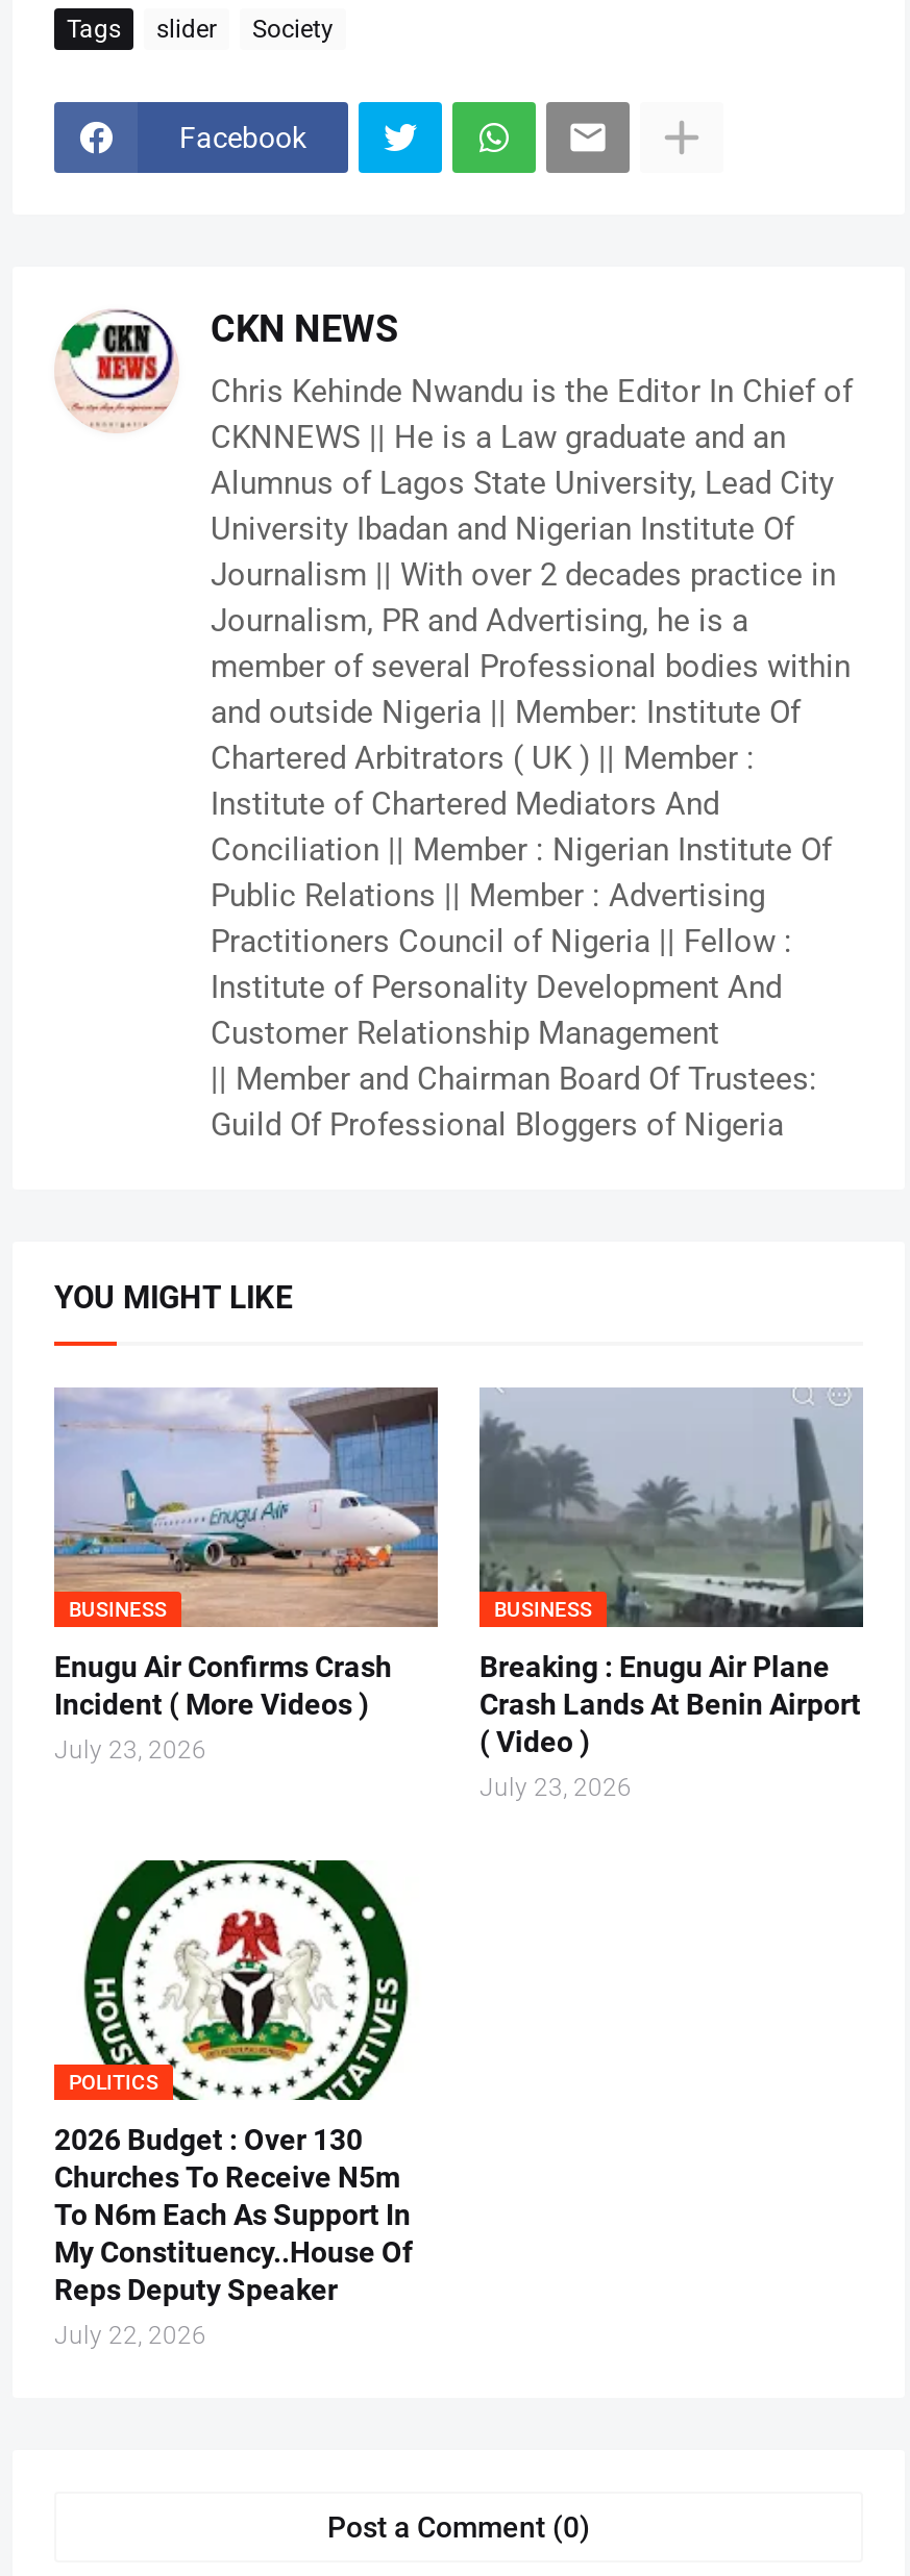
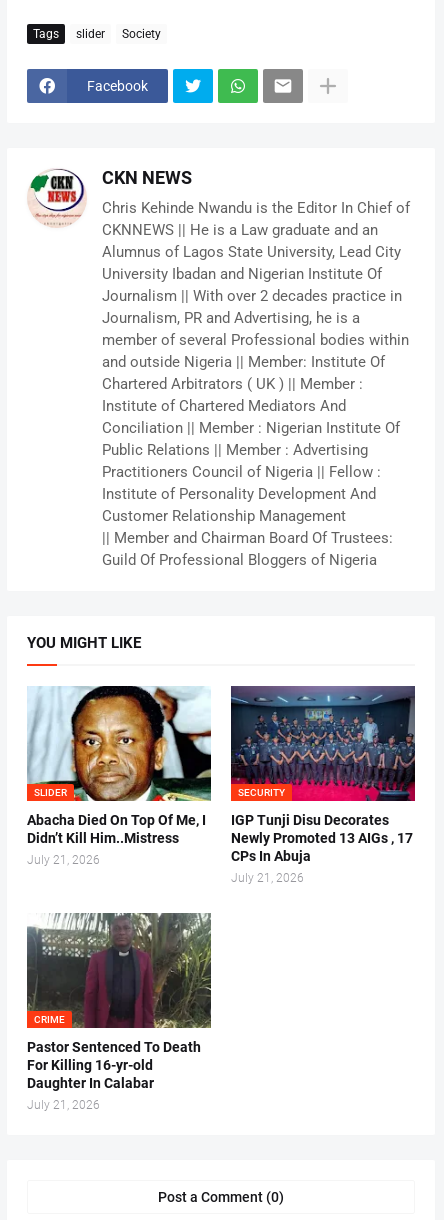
- [image]
- BUSINESS
+ [image]
+ SLIDER

- [image]
- BUSINESS
+ [image]
+ SECURITY

- Enugu Air Confirms Crash
- Incident ( More Videos )
- July 23, 2026
+ Abacha Died On Top Of Me, I
+ Didn’t Kill Him..Mistress
+ July 21, 2026

- Breaking : Enugu Air Plane
- Crash Lands At Benin Airport
- ( Video )
- July 23, 2026
+ IGP Tunji Disu Decorates
+ Newly Promoted 13 AIGs , 17
+ CPs In Abuja
+ July 21, 2026

- [image]
- POLITICS
+ [image]
+ CRIME

- 2026 Budget : Over 130
- Churches To Receive N5m
- To N6m Each As Support In
- My Constituency..House Of
- Reps Deputy Speaker
- July 22, 2026
+ Pastor Sentenced To Death
+ For Killing 16-yr-old
+ Daughter In Calabar
+ July 21, 2026
